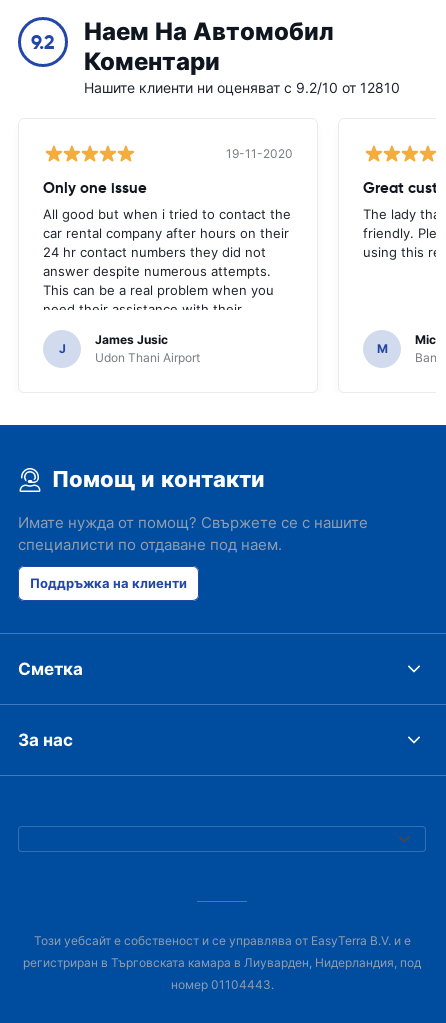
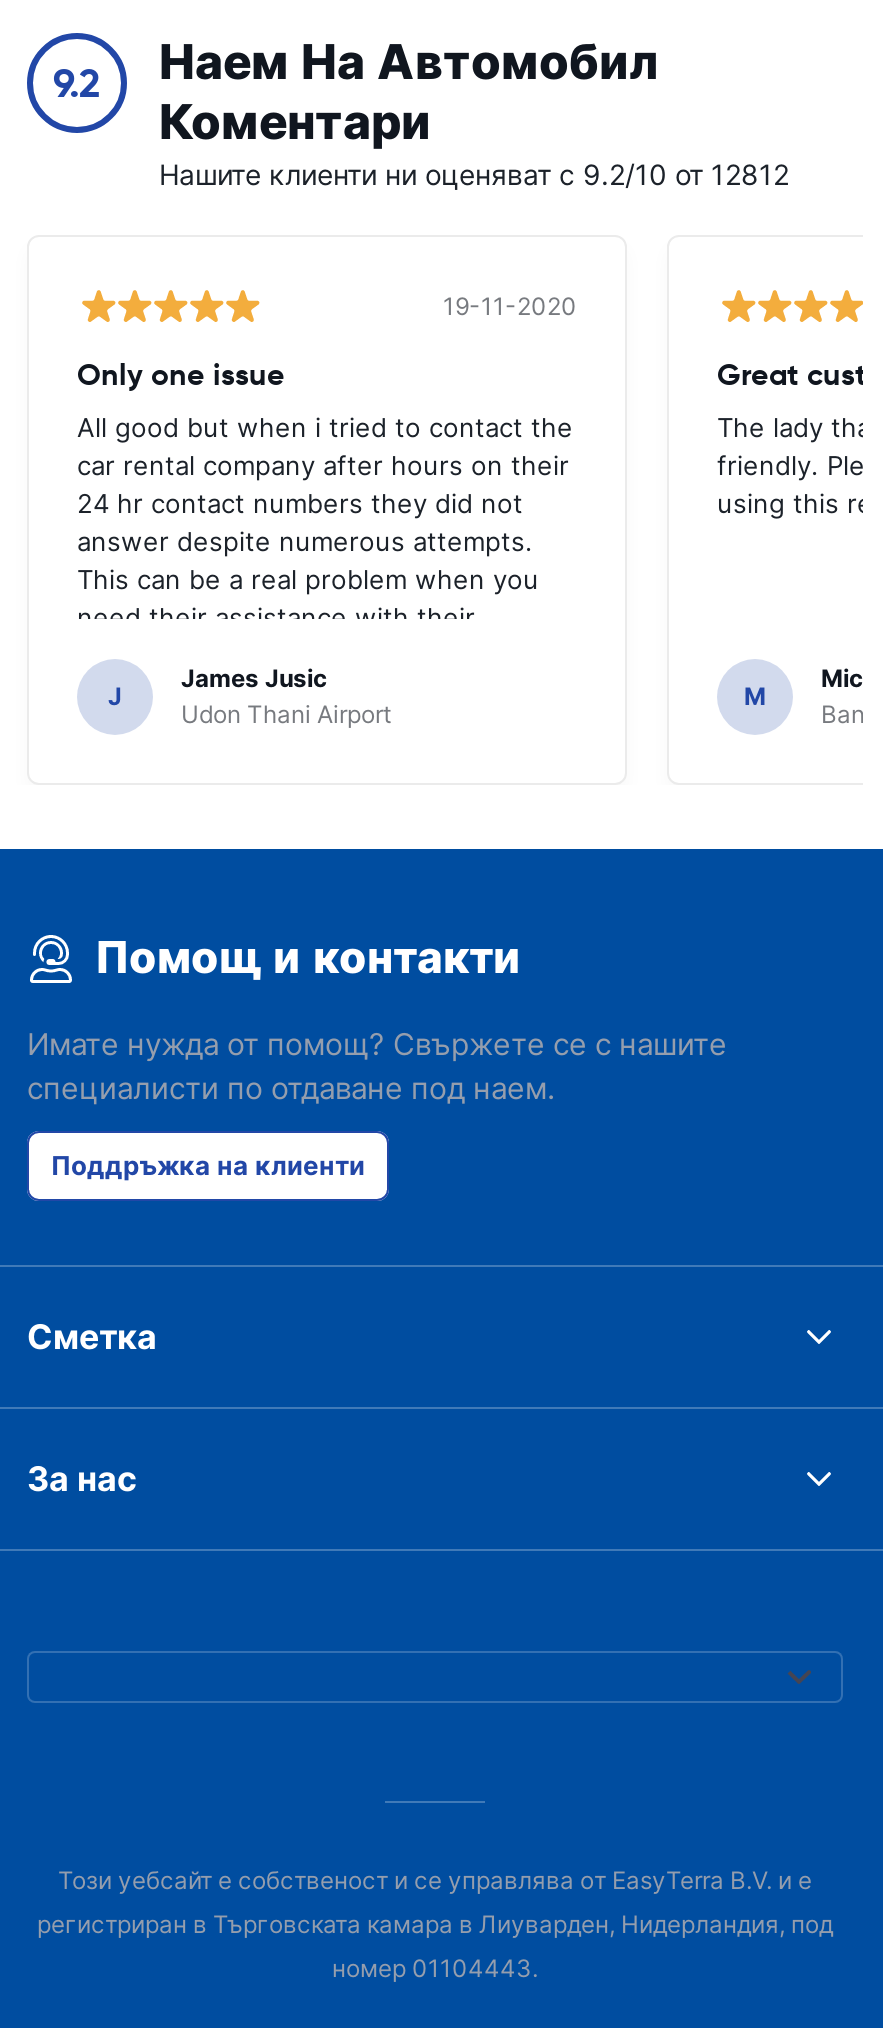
- Нашите клиенти ни оценяват с 9.2/10 от 12810
+ Нашите клиенти ни оценяват с 9.2/10 от 12812
